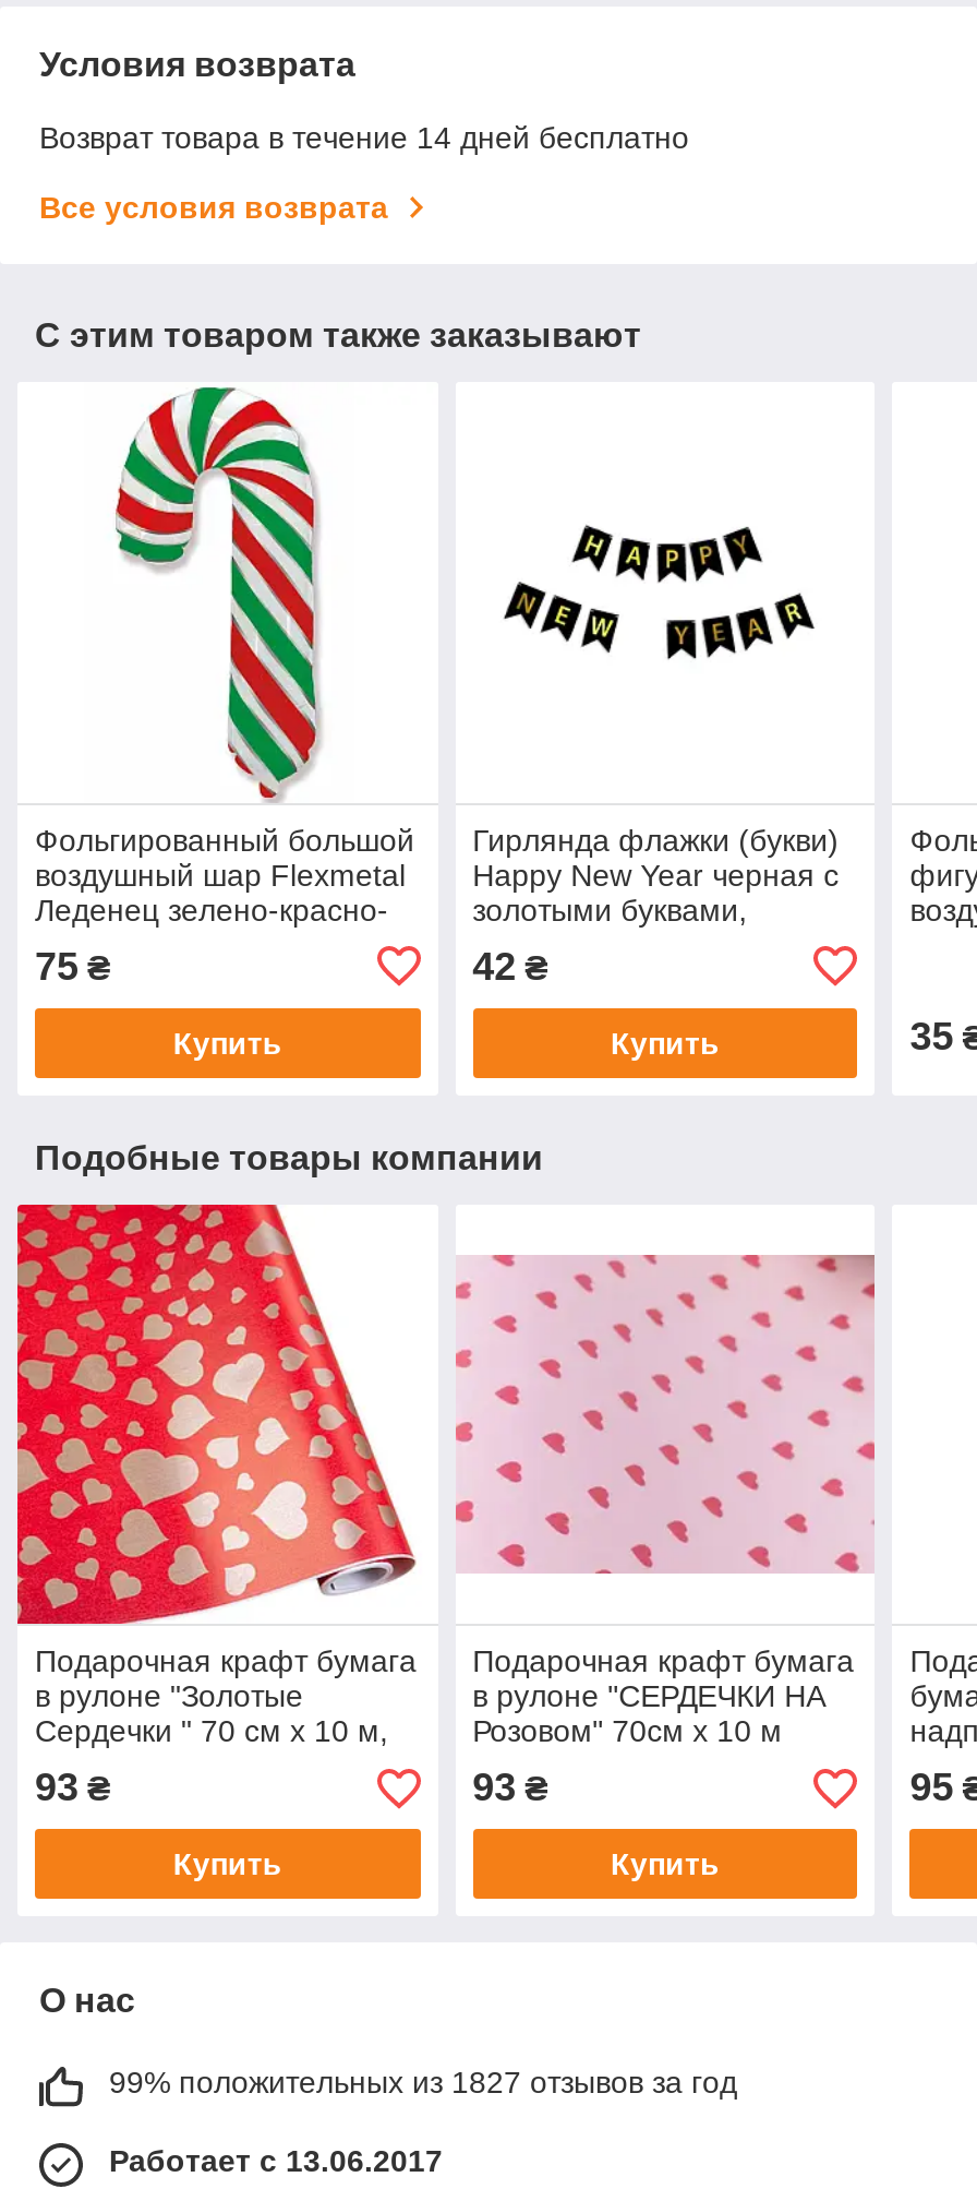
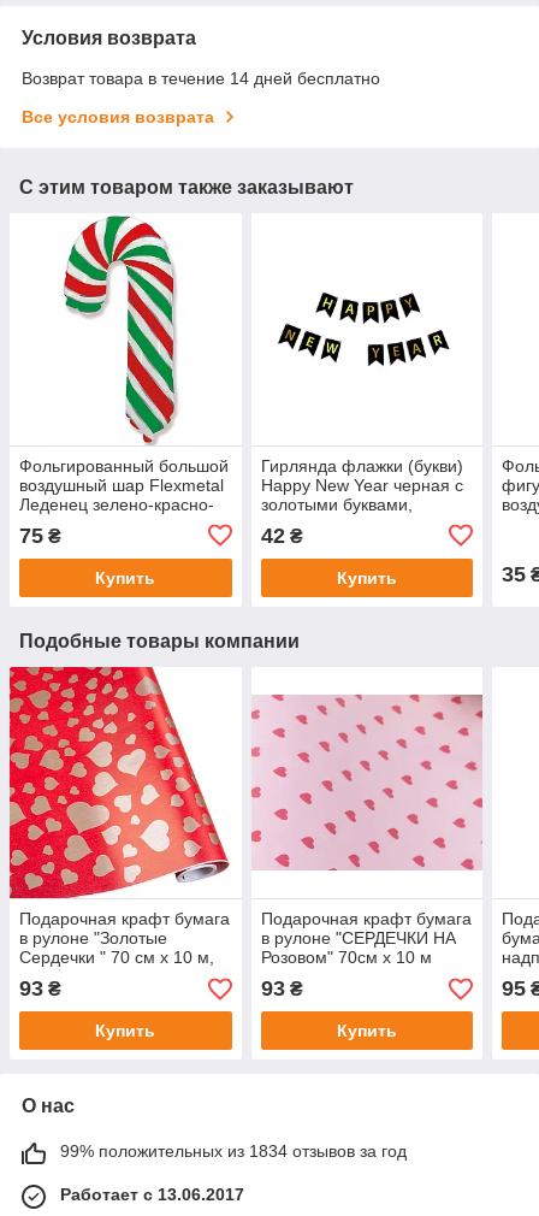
- 99% положительных из 1827 отзывов за год
+ 99% положительных из 1834 отзывов за год
